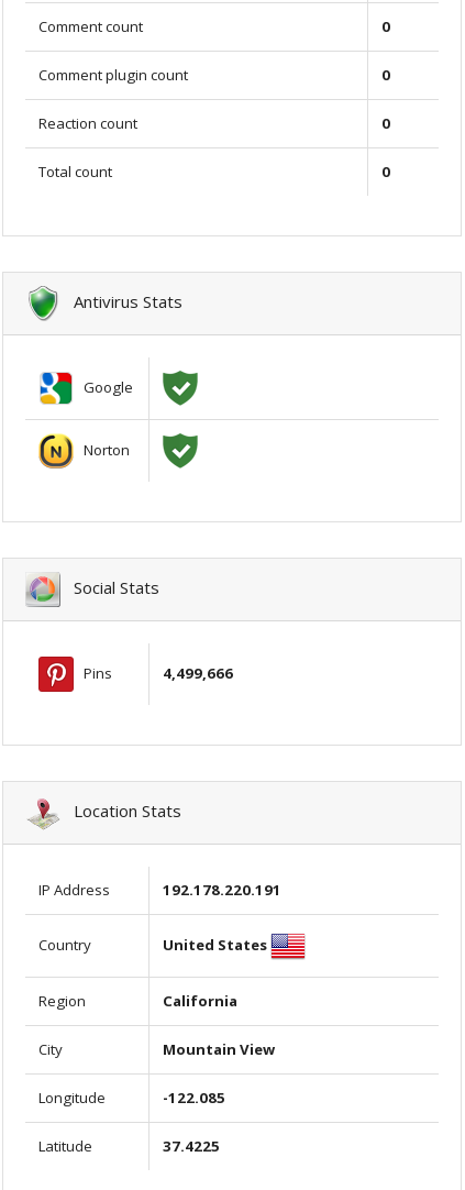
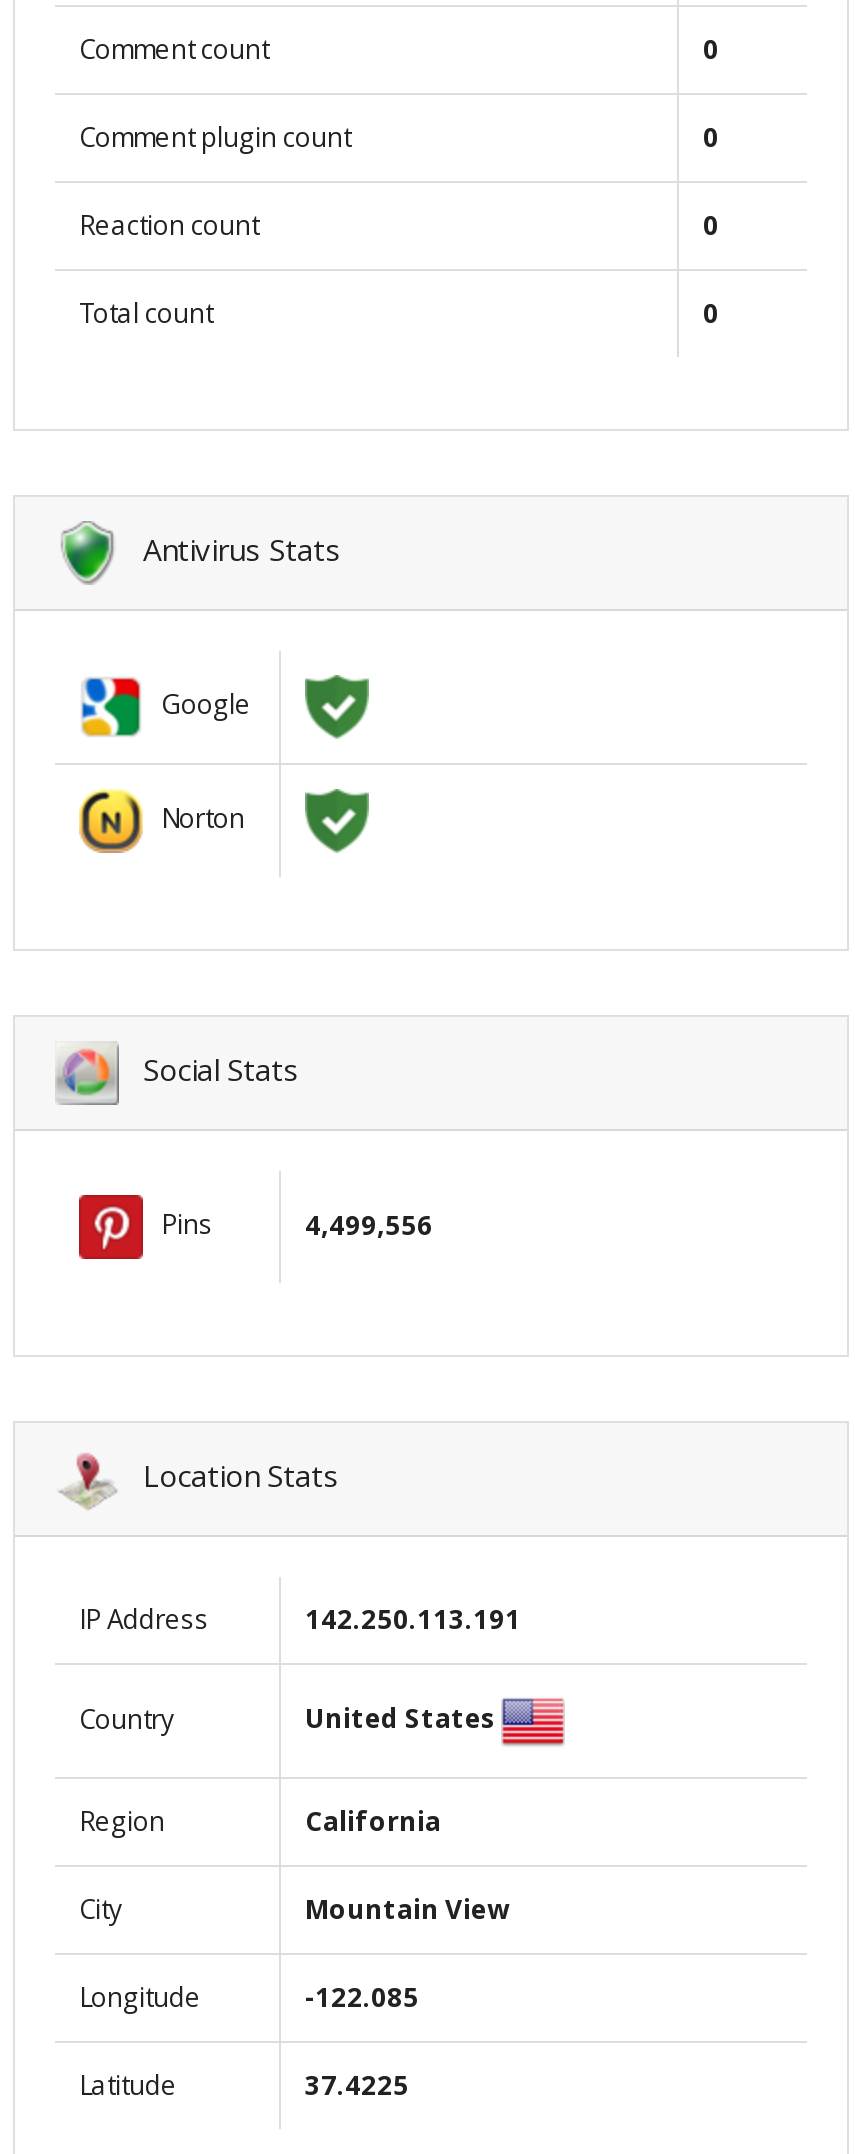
- 4,499,666
+ 4,499,556

- 192.178.220.191
+ 142.250.113.191
